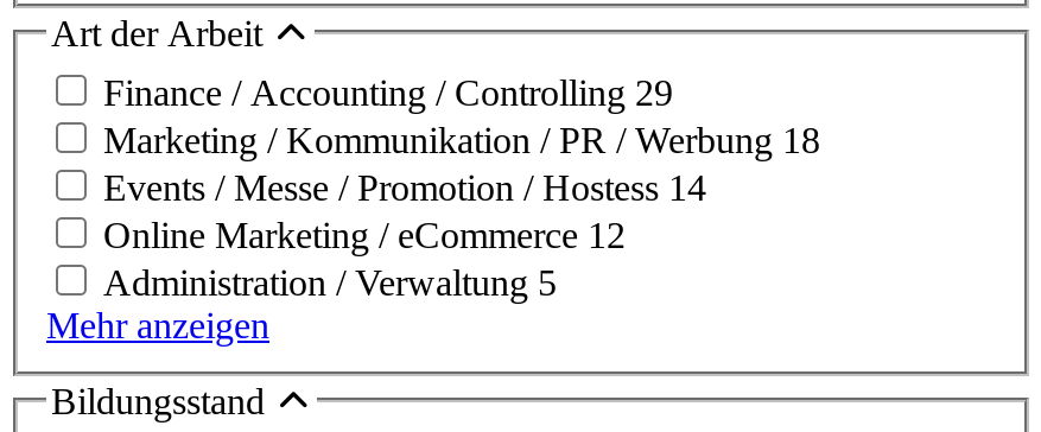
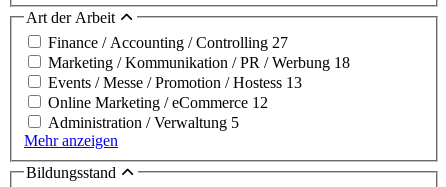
- Finance / Accounting / Controlling 29
+ Finance / Accounting / Controlling 27

- Events / Messe / Promotion / Hostess 14
+ Events / Messe / Promotion / Hostess 13
